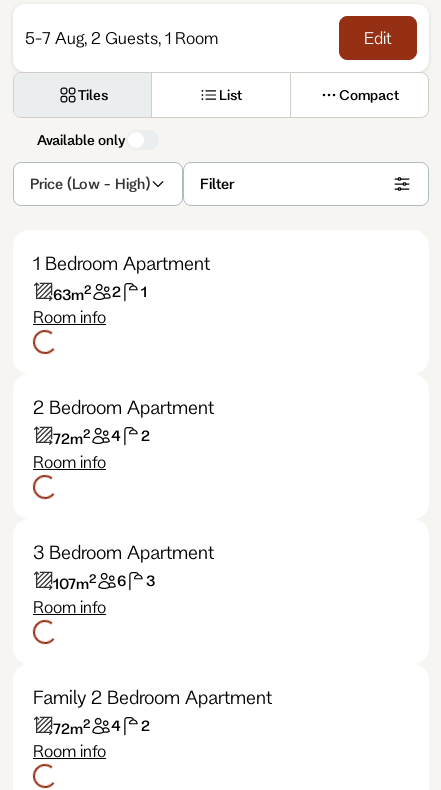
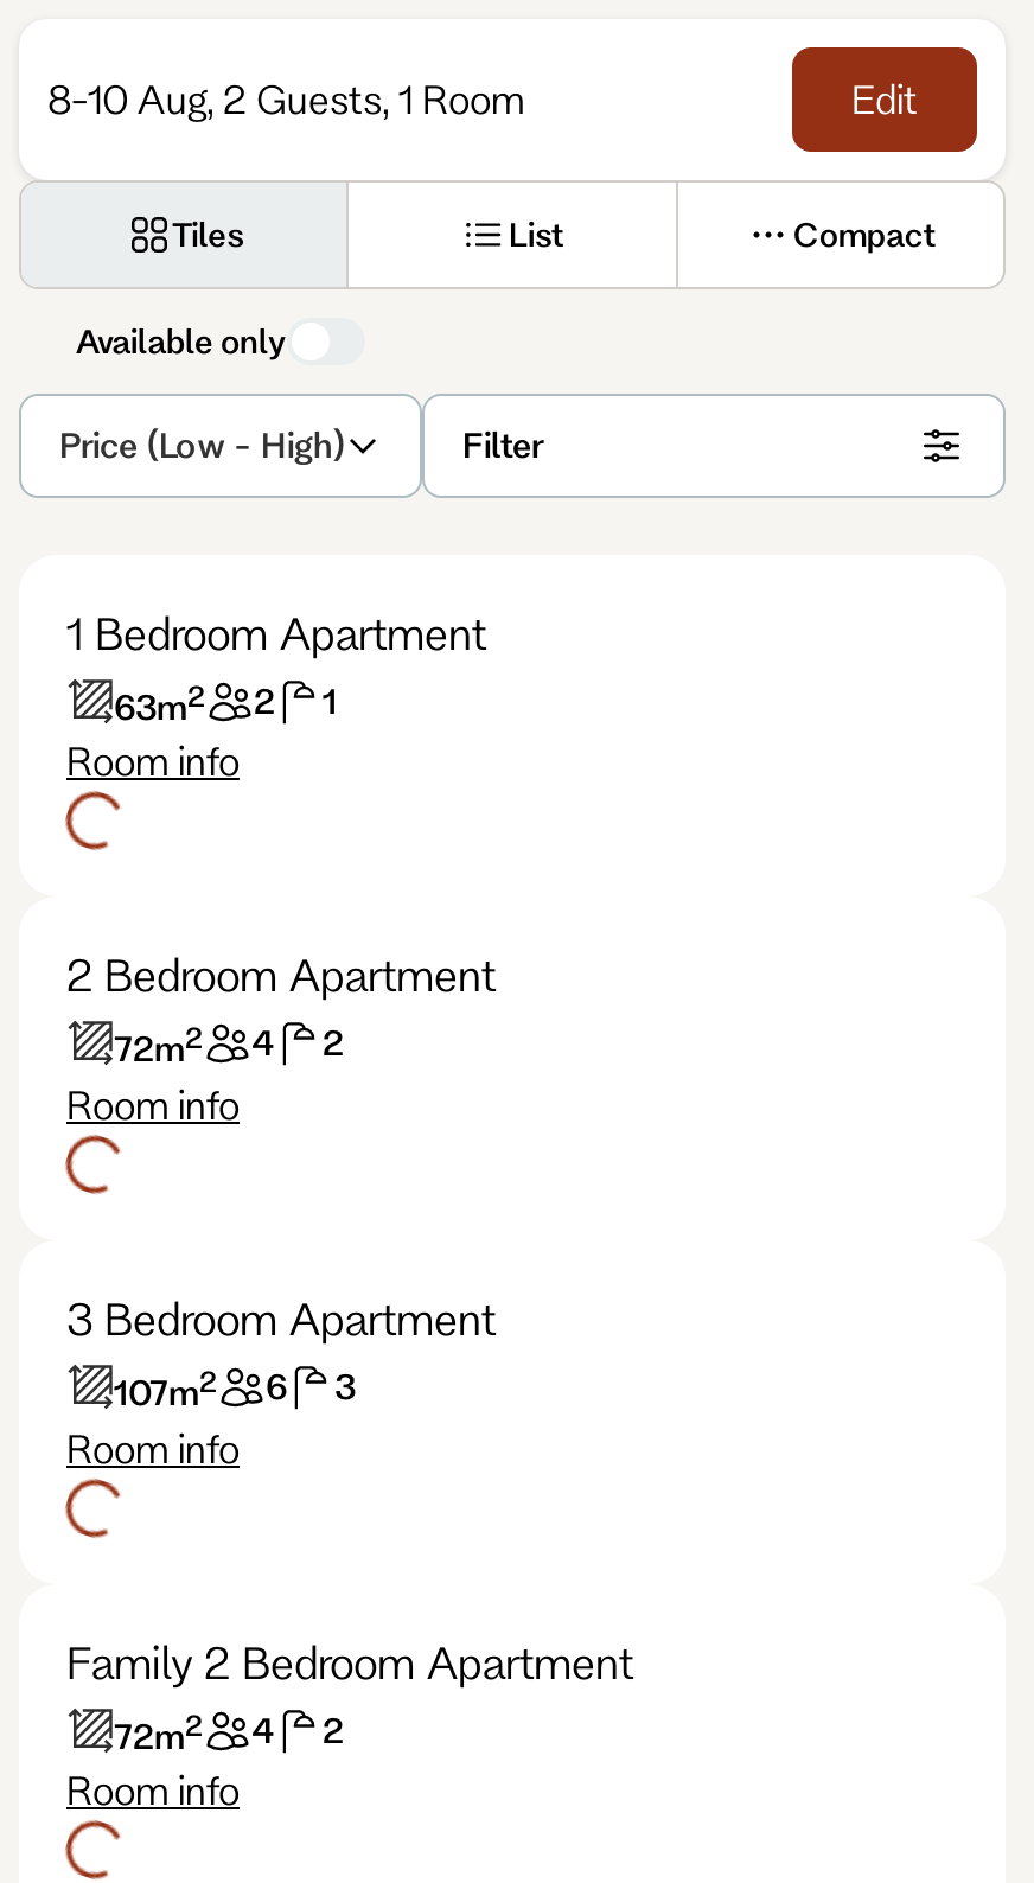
- 5-7 Aug, 2 Guests, 1 Room
+ 8-10 Aug, 2 Guests, 1 Room
